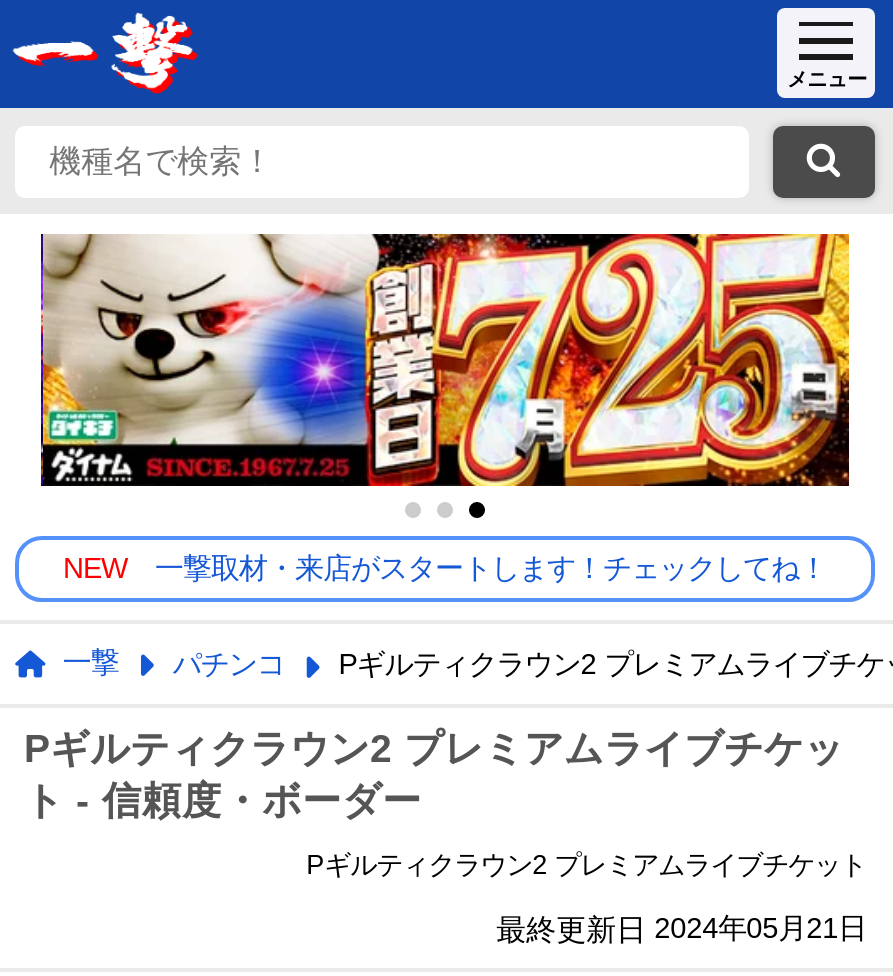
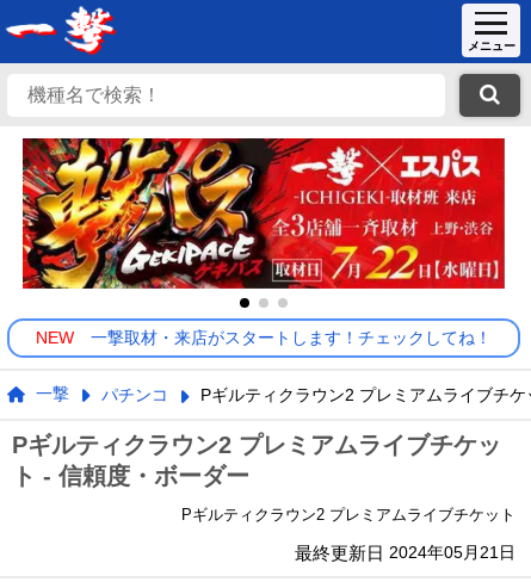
- [image]
+ [image]
